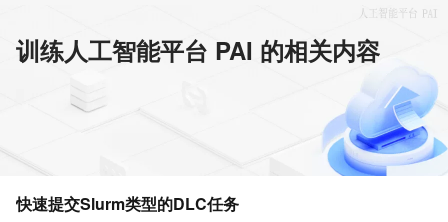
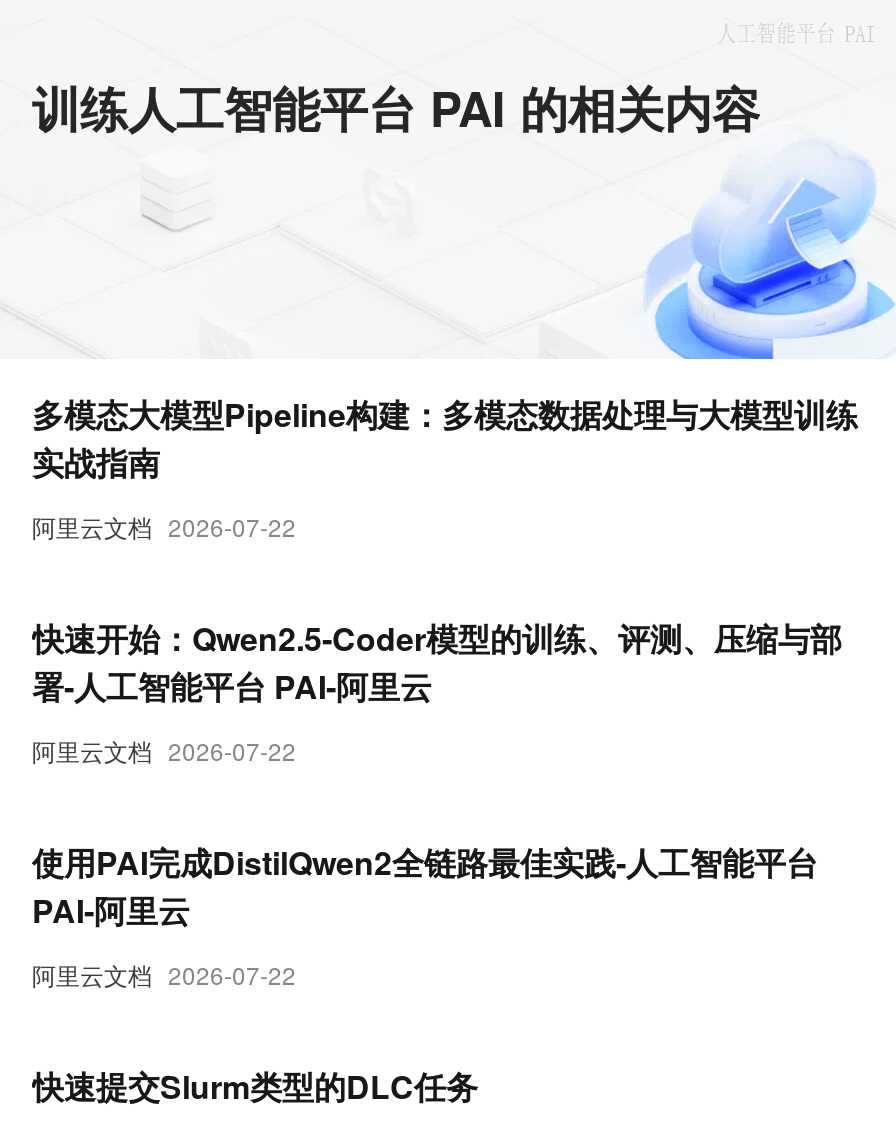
+ 阿里云文档 2026-07-22

+ 多模态大模型Pipeline构建：多模态数据处理与大模型训练
+ 实战指南

+ 阿里云文档 2026-07-22

+ 快速开始：Qwen2.5-Coder模型的训练、评测、压缩与部
+ 署-人工智能平台 PAI-阿里云

+ 阿里云文档 2026-07-22

+ 使用PAI完成DistilQwen2全链路最佳实践-人工智能平台
+ PAI-阿里云
